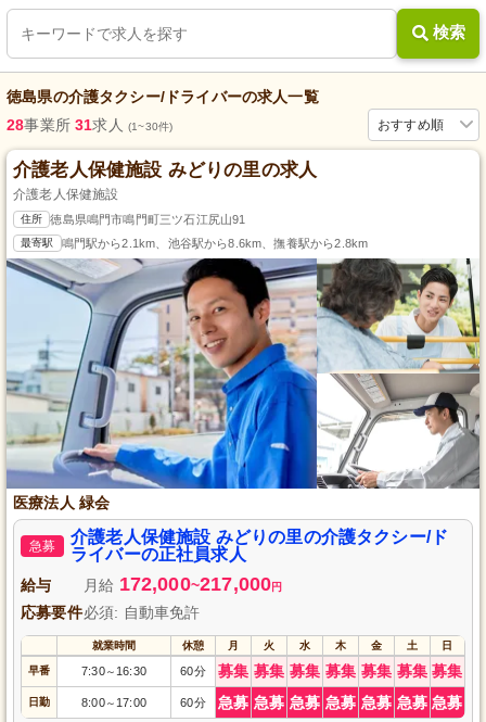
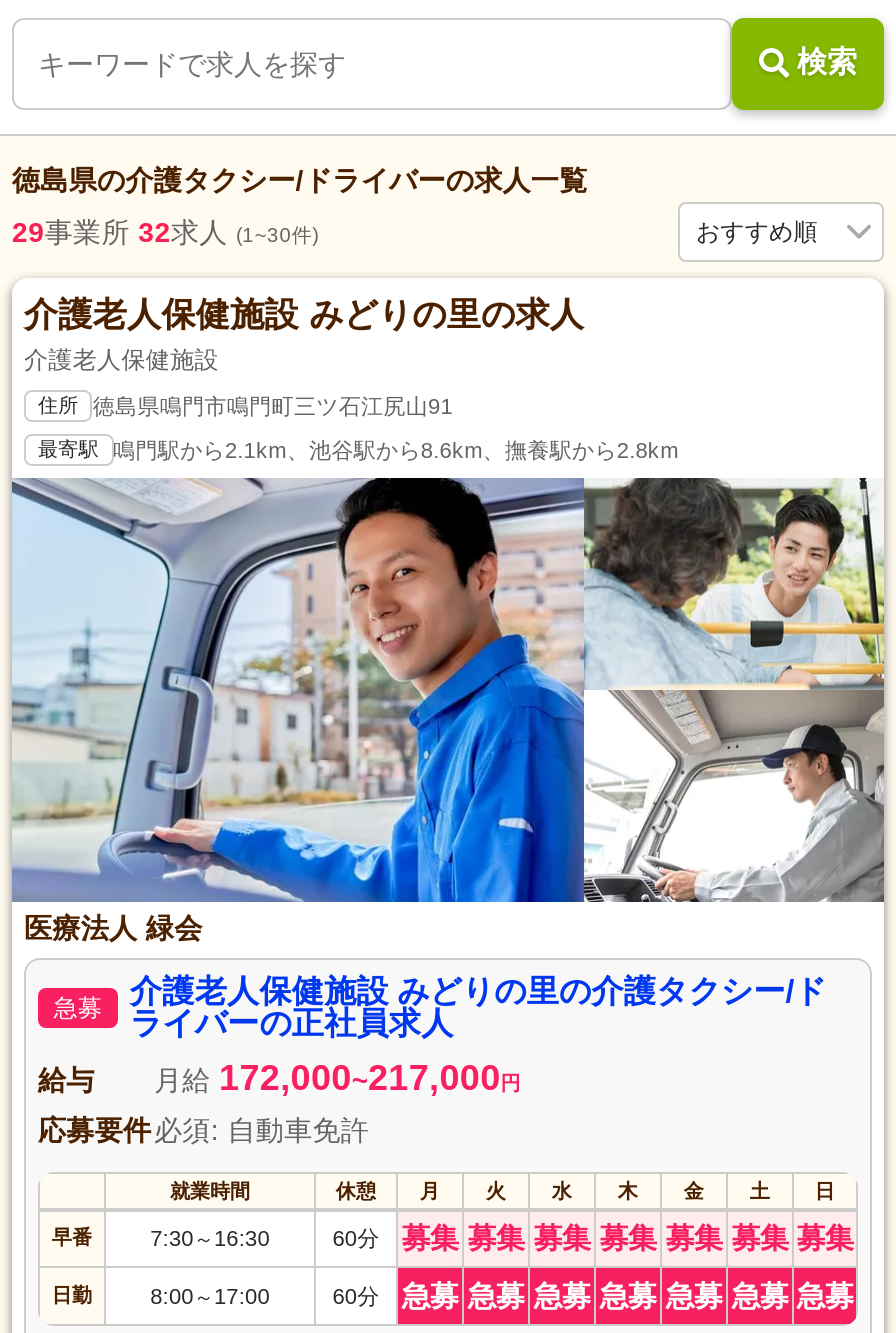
- 28事業所 31求人(1~30件)
+ 29事業所 32求人(1~30件)
